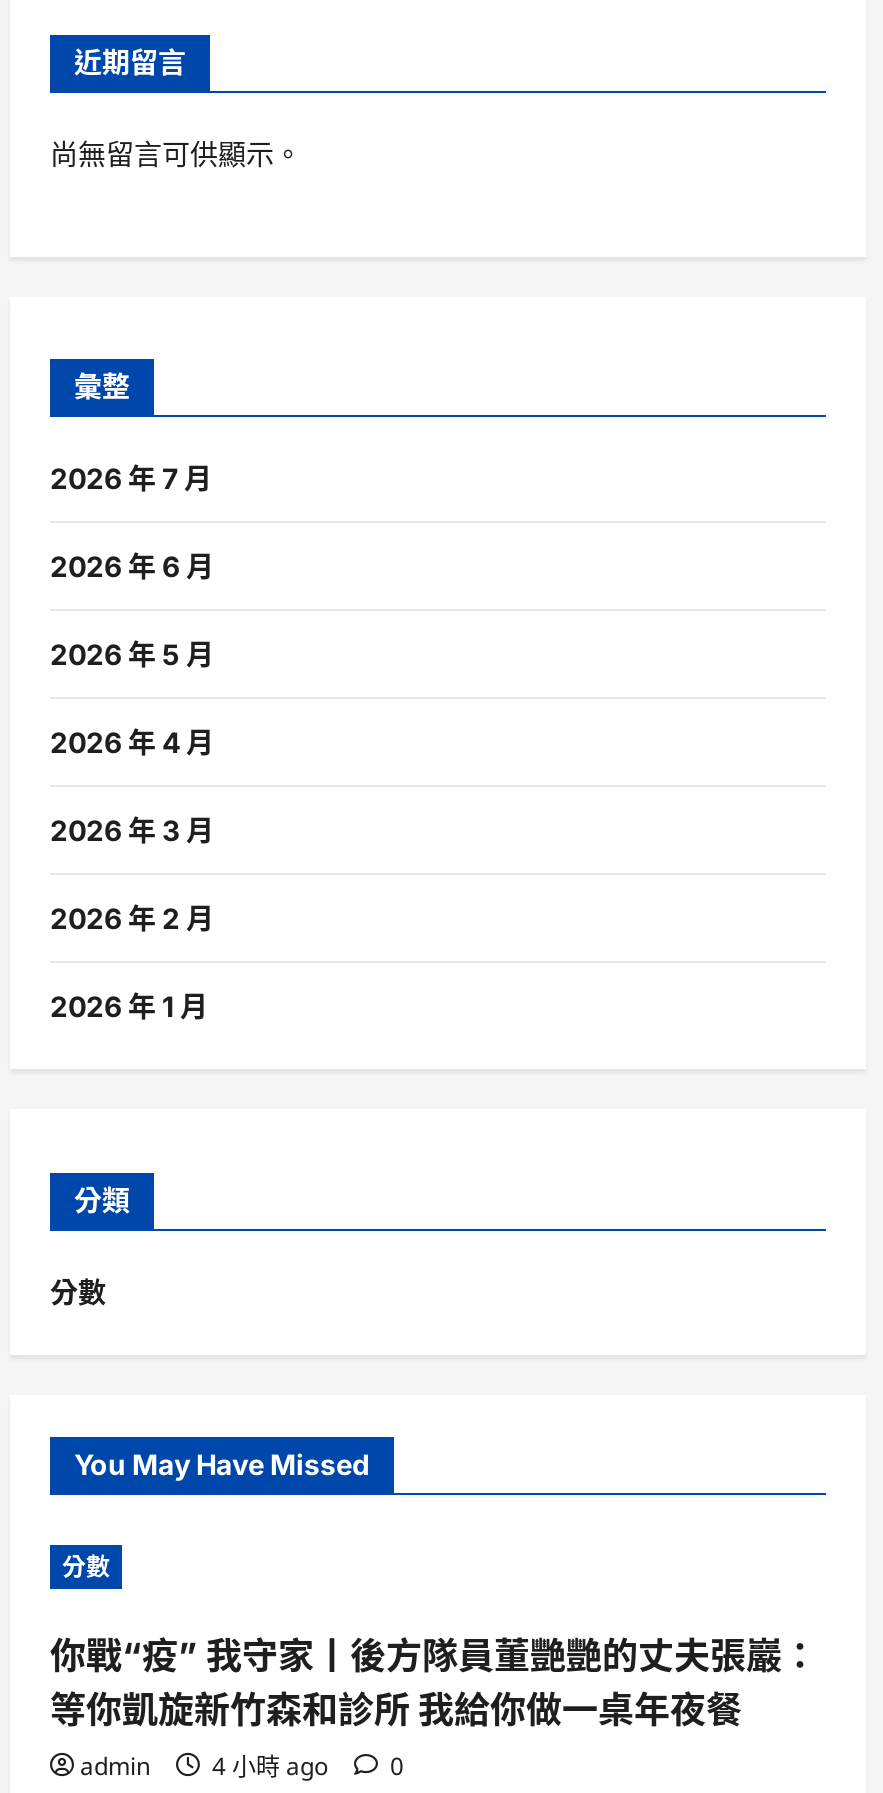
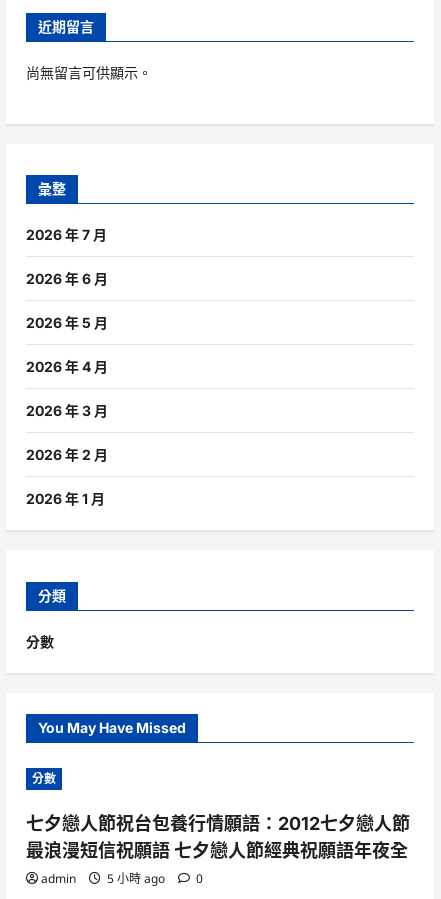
- 你戰“疫” 我守家丨後方隊員董艷艷的丈夫張巖：
- 等你凱旋新竹森和診所 我給你做一桌年夜餐
+ 七夕戀人節祝台包養行情願語：2012七夕戀人節
+ 最浪漫短信祝願語 七夕戀人節經典祝願語年夜全

- admin 4 小時 ago 0
+ admin 5 小時 ago 0
